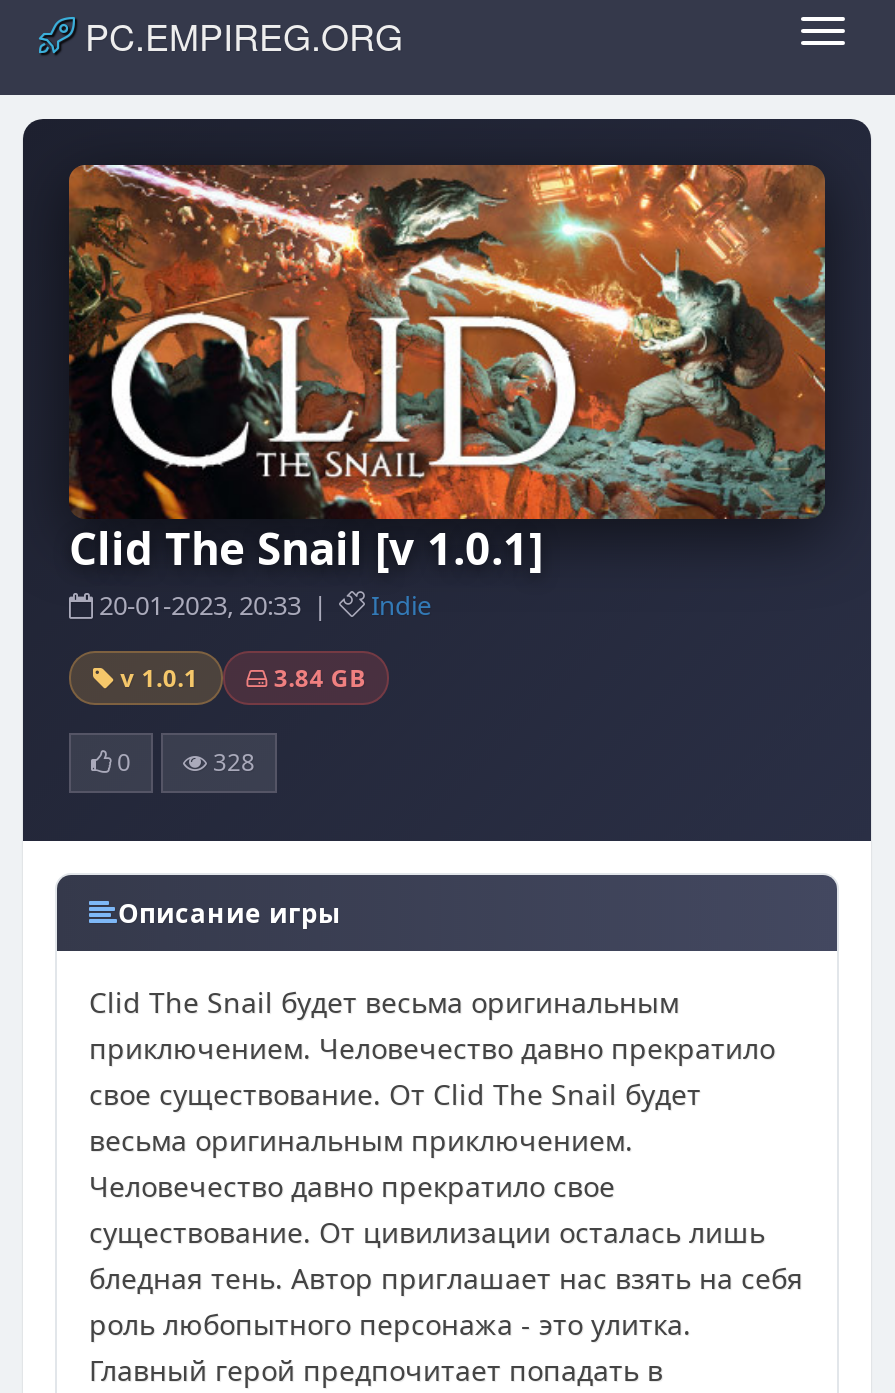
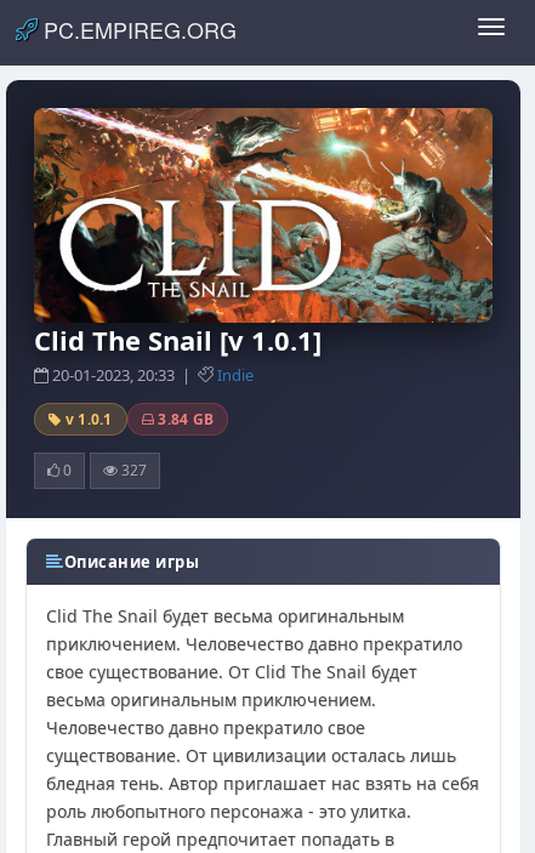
- 328
+ 327
